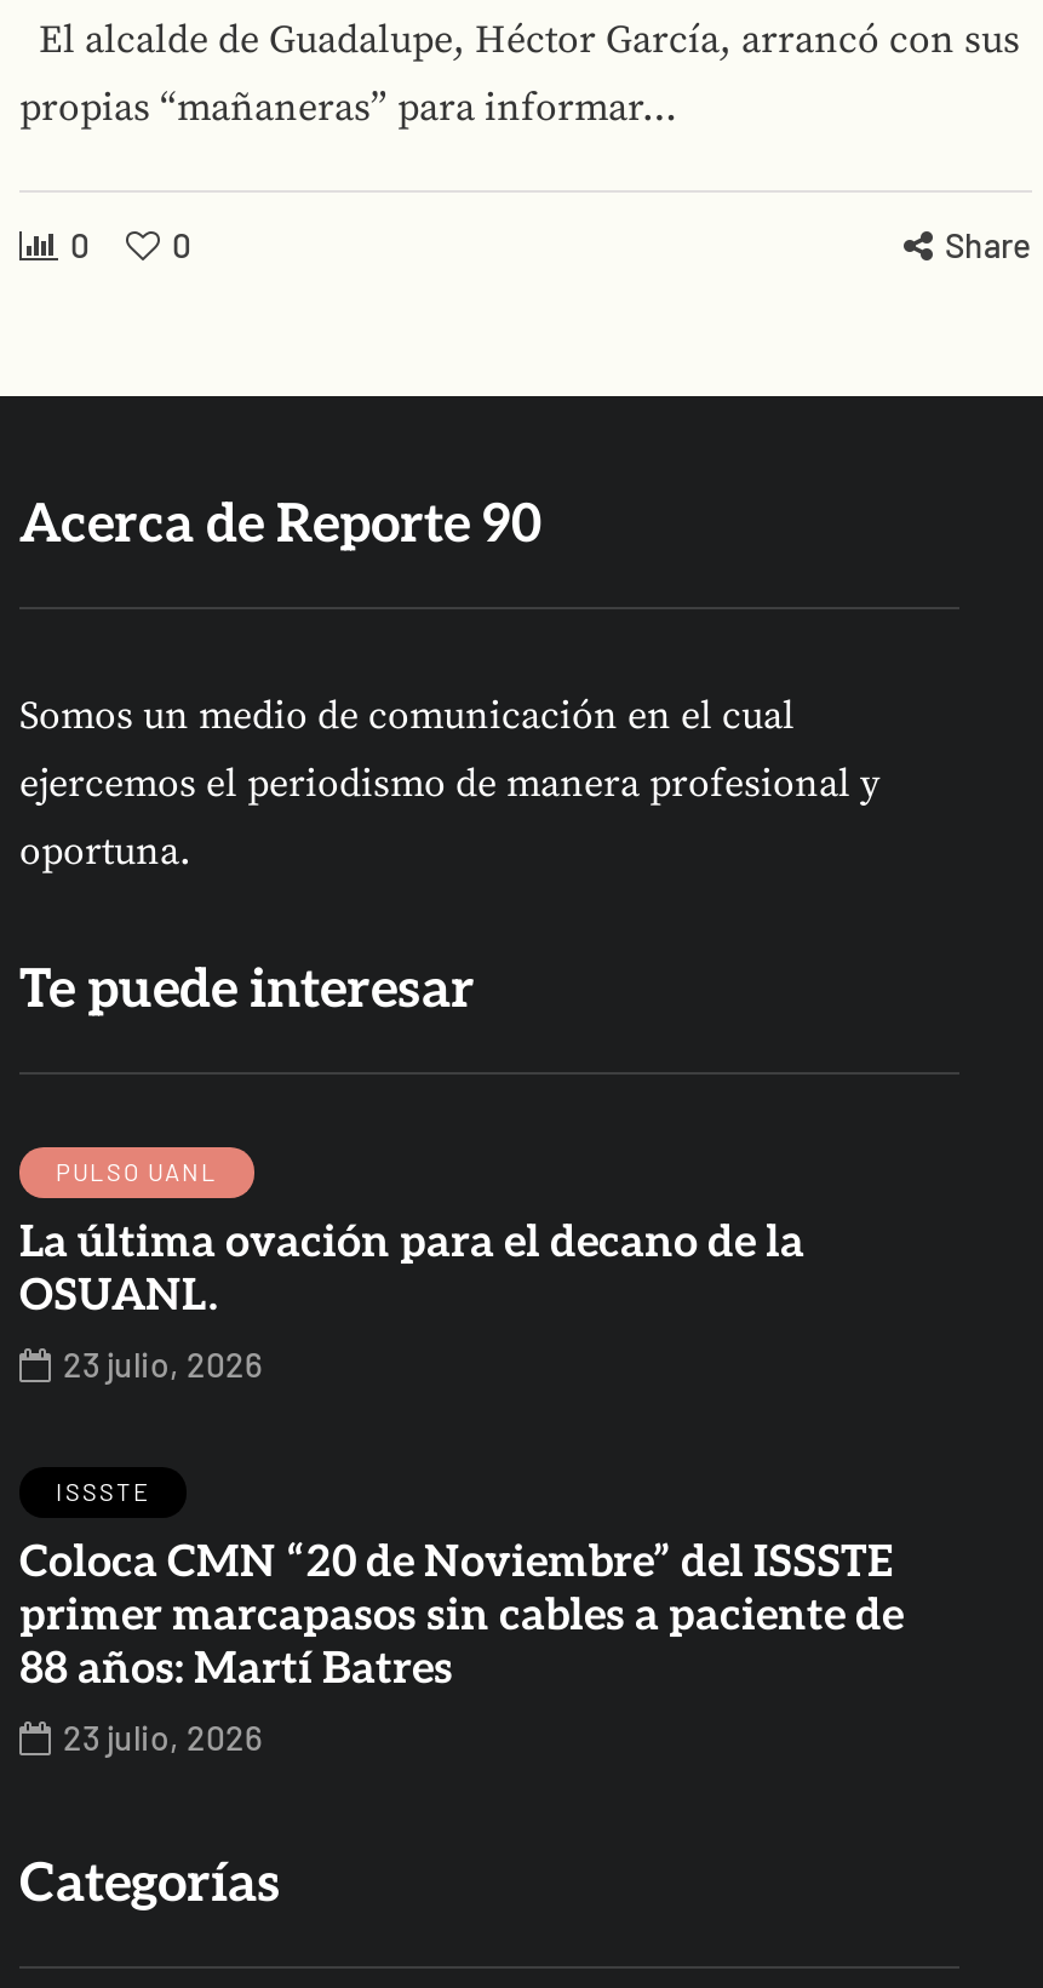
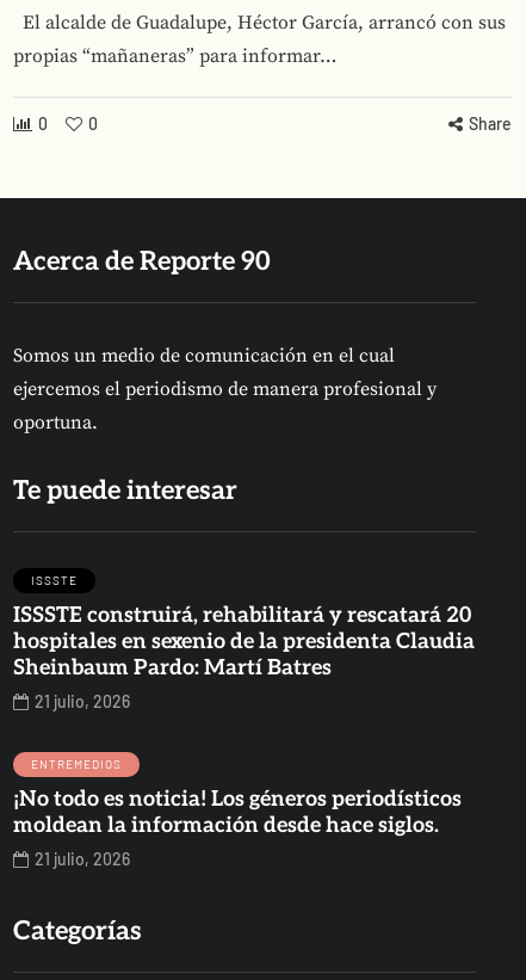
- PULSO UANL
- La última ovación para el decano de la
- OSUANL.
- 23 julio, 2026

moved up: ISSSTE

- Coloca CMN “20 de Noviembre” del ISSSTE
- primer marcapasos sin cables a paciente de
- 88 años: Martí Batres
- 23 julio, 2026
+ ISSSTE construirá, rehabilitará y rescatará 20
+ hospitales en sexenio de la presidenta Claudia
+ Sheinbaum Pardo: Martí Batres
+ 21 julio, 2026
+ ENTREMEDIOS
+ ¡No todo es noticia! Los géneros periodísticos
+ moldean la información desde hace siglos.
+ 21 julio, 2026
